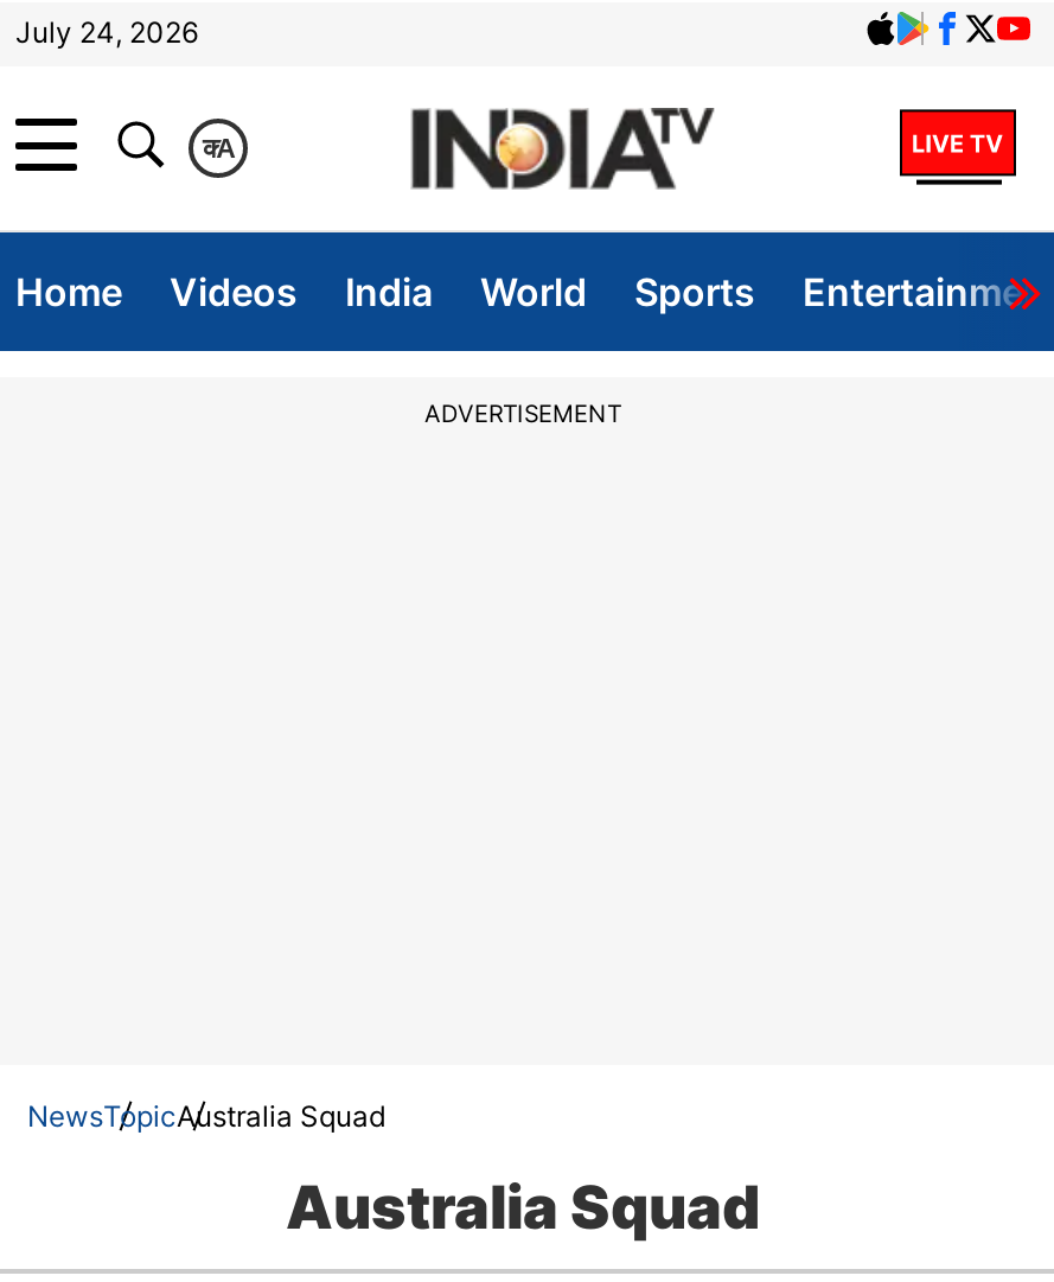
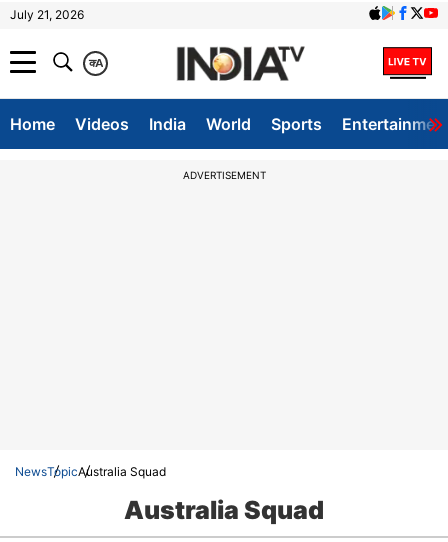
- July 24, 2026
+ July 21, 2026
